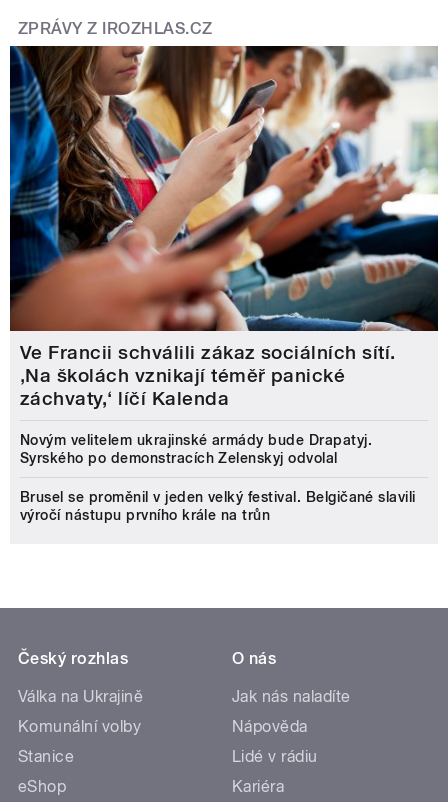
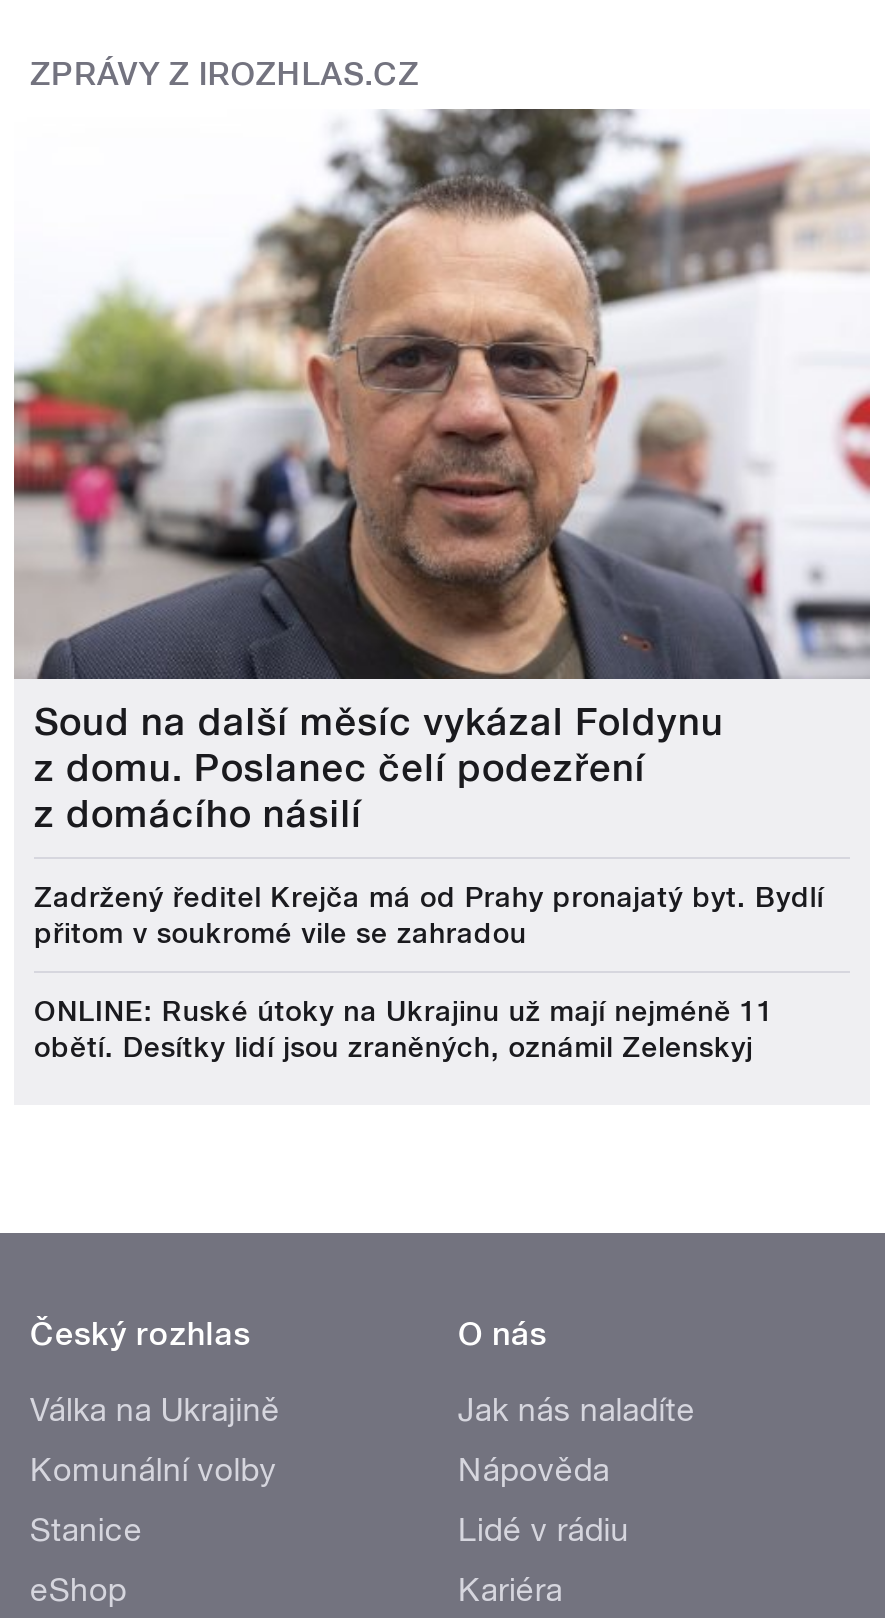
- [image]
- Ve Francii schválili zákaz sociálních sítí.
- ‚Na školách vznikají téměř panické
- záchvaty,‘ líčí Kalenda
+ [image]
+ Soud na další měsíc vykázal Foldynu
+ z domu. Poslanec čelí podezření
+ z domácího násilí

- Novým velitelem ukrajinské armády bude Drapatyj.
- Syrského po demonstracích Zelenskyj odvolal
+ Zadržený ředitel Krejča má od Prahy pronajatý byt. Bydlí
+ přitom v soukromé vile se zahradou

- Brusel se proměnil v jeden velký festival. Belgičané slavili
- výročí nástupu prvního krále na trůn
+ ONLINE: Ruské útoky na Ukrajinu už mají nejméně 11
+ obětí. Desítky lidí jsou zraněných, oznámil Zelenskyj
